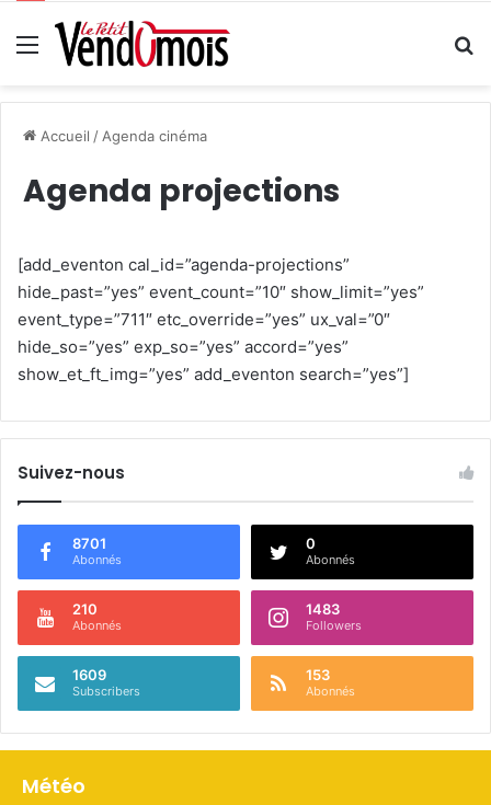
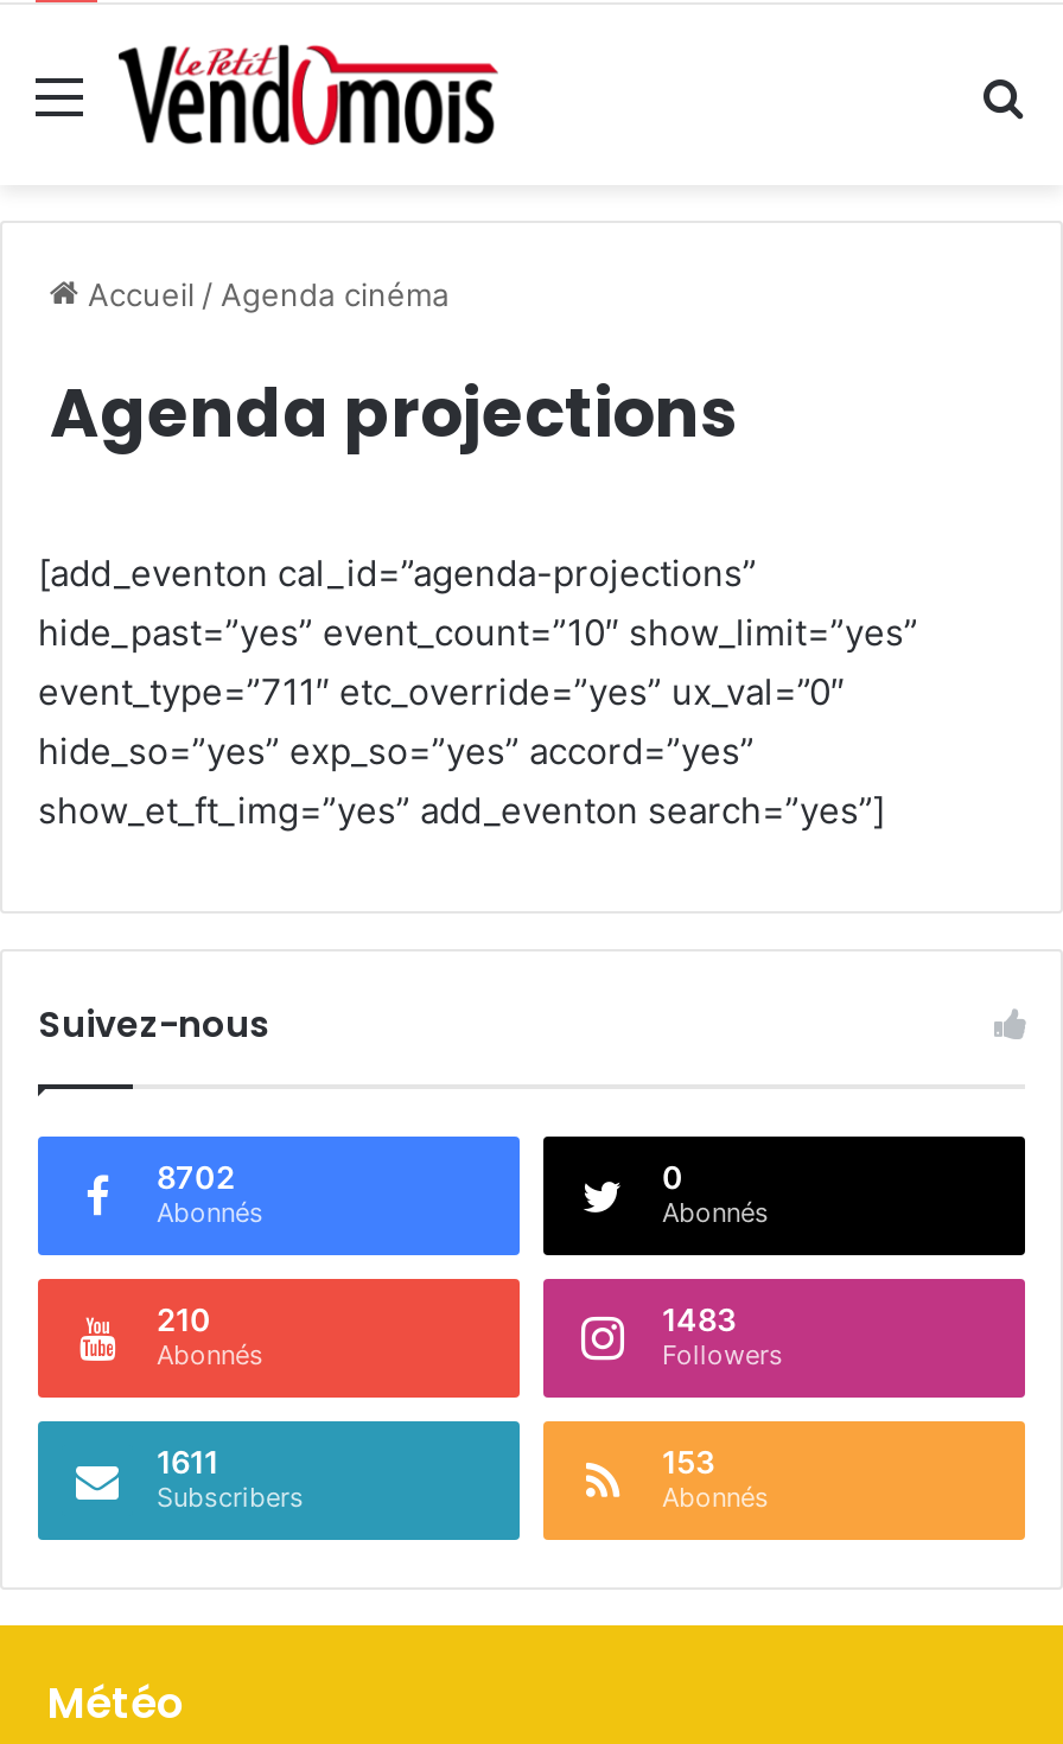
- 8701
+ 8702

- 1609
+ 1611
